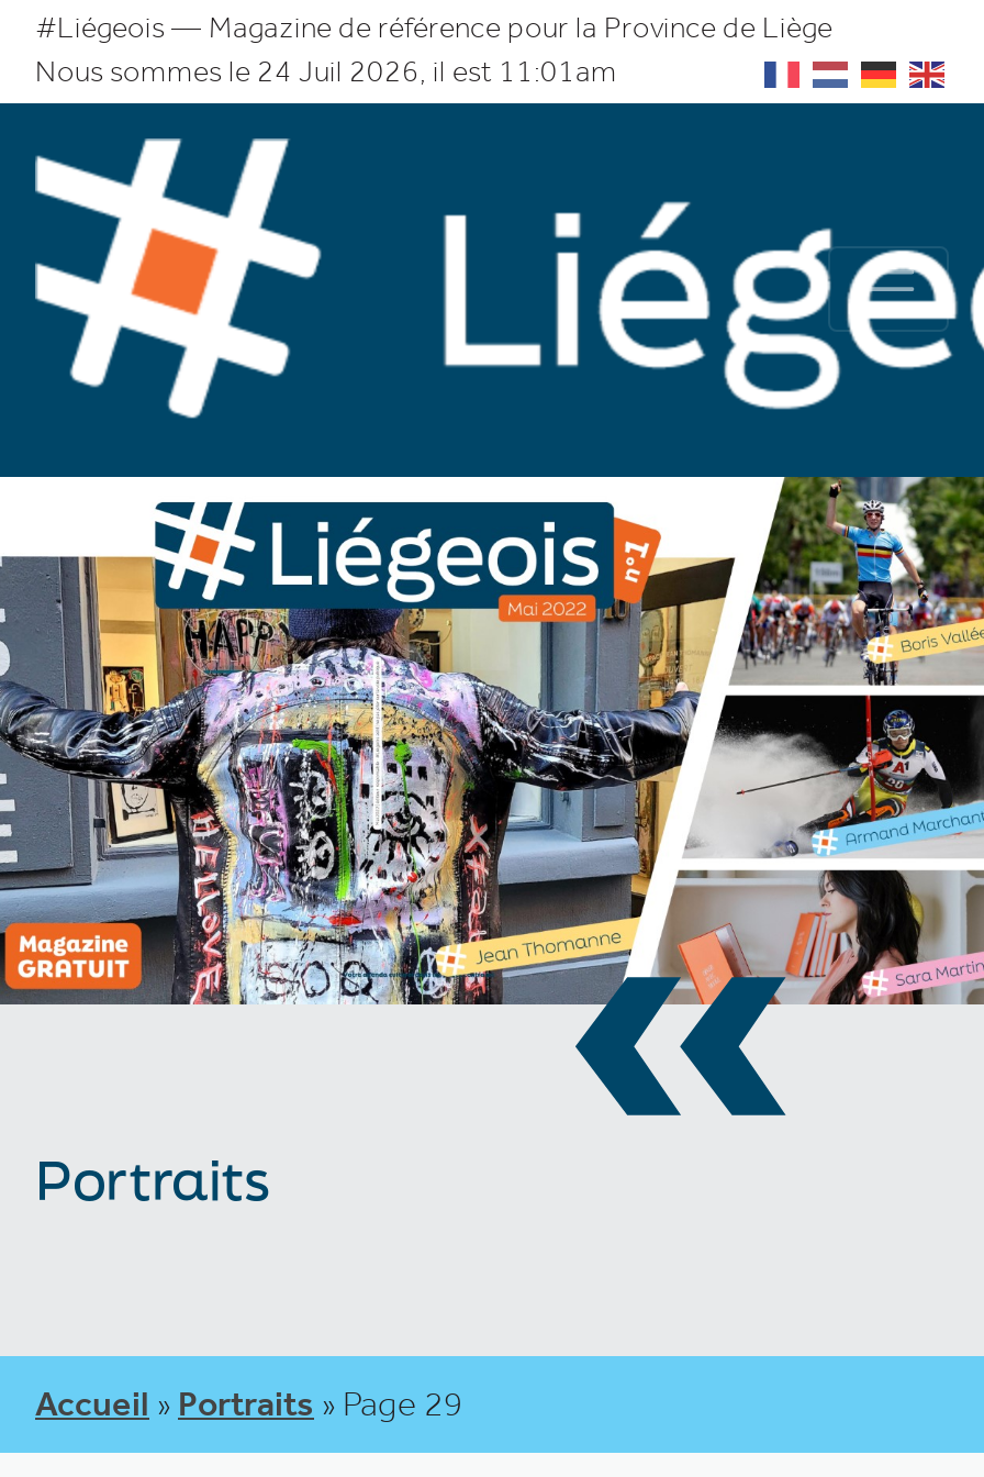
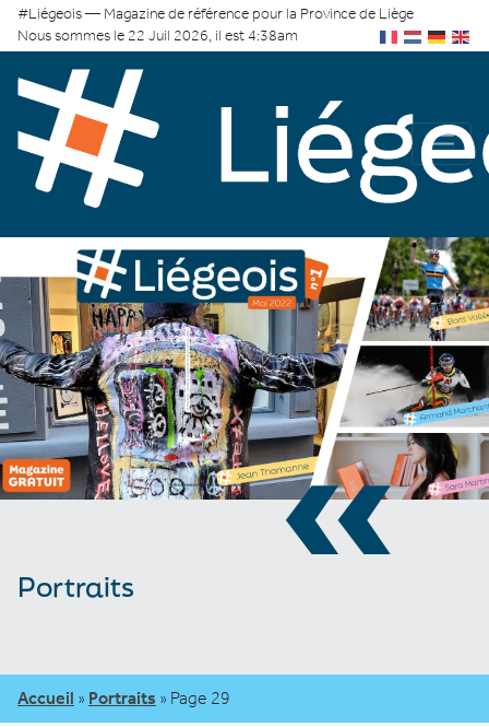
- Nous sommes le 24 Juil 2026, il est 11:01am
+ Nous sommes le 22 Juil 2026, il est 4:38am
